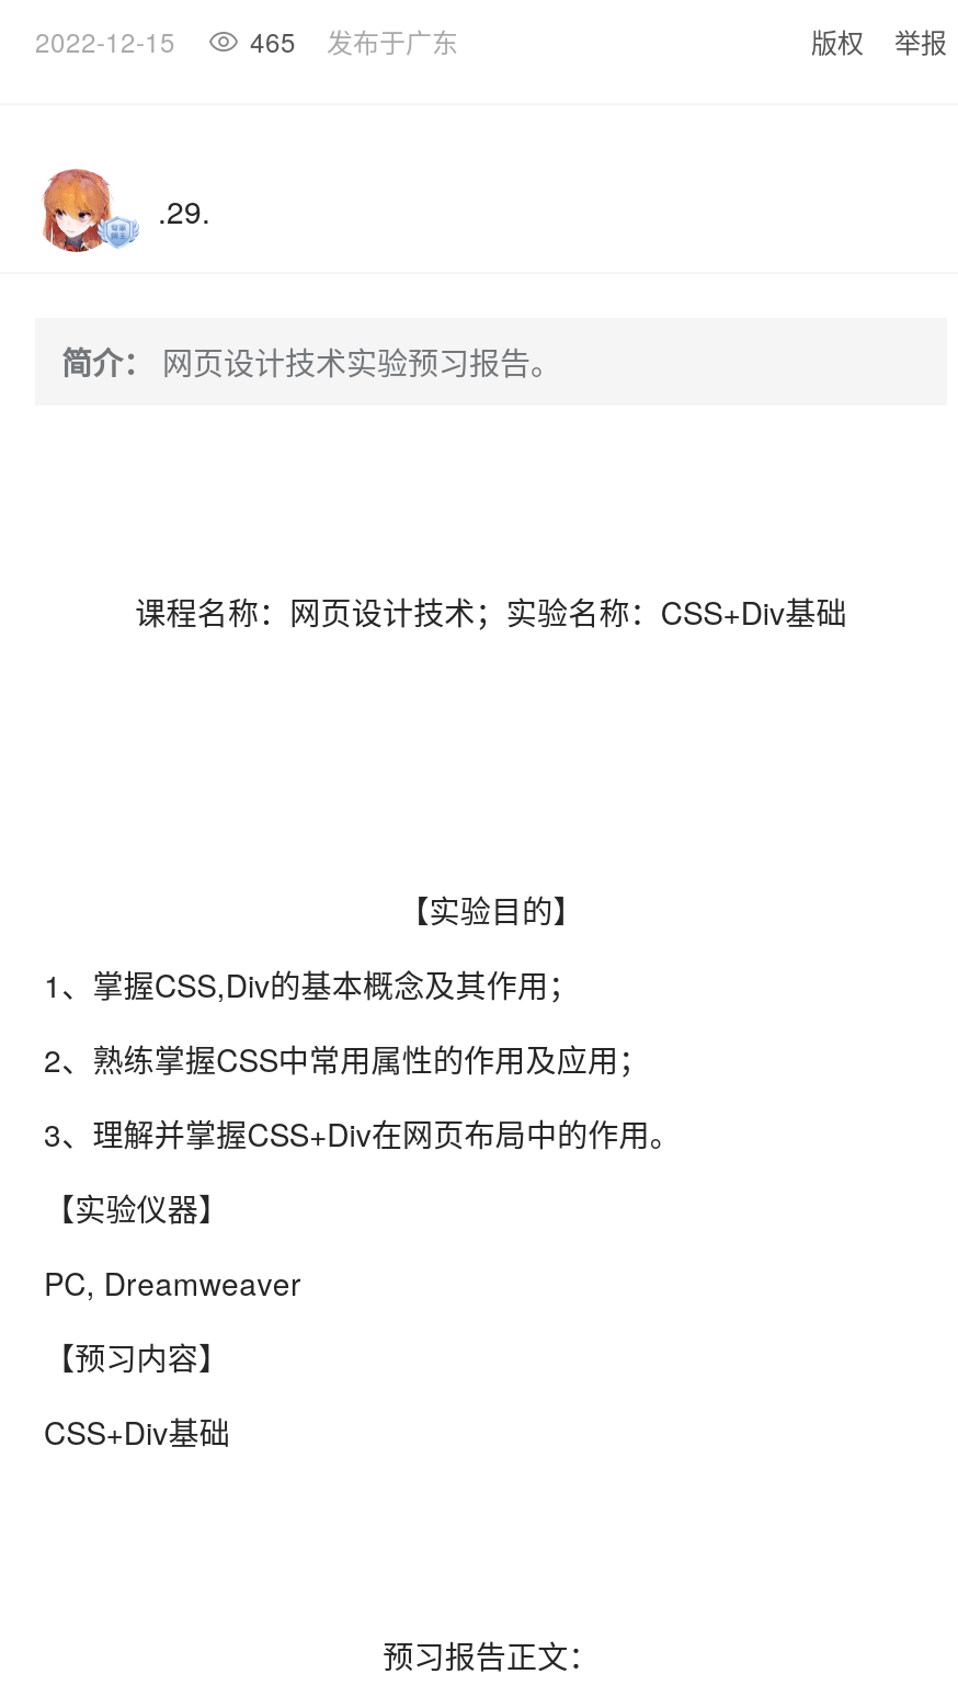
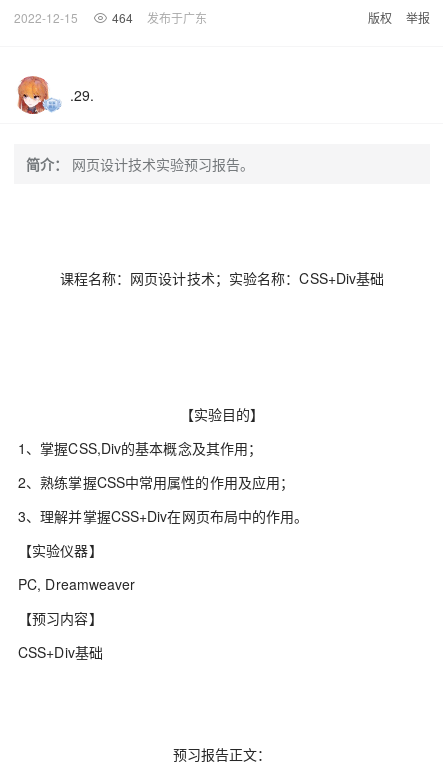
- 2022-12-15 465 发布于广东
+ 2022-12-15 464 发布于广东
